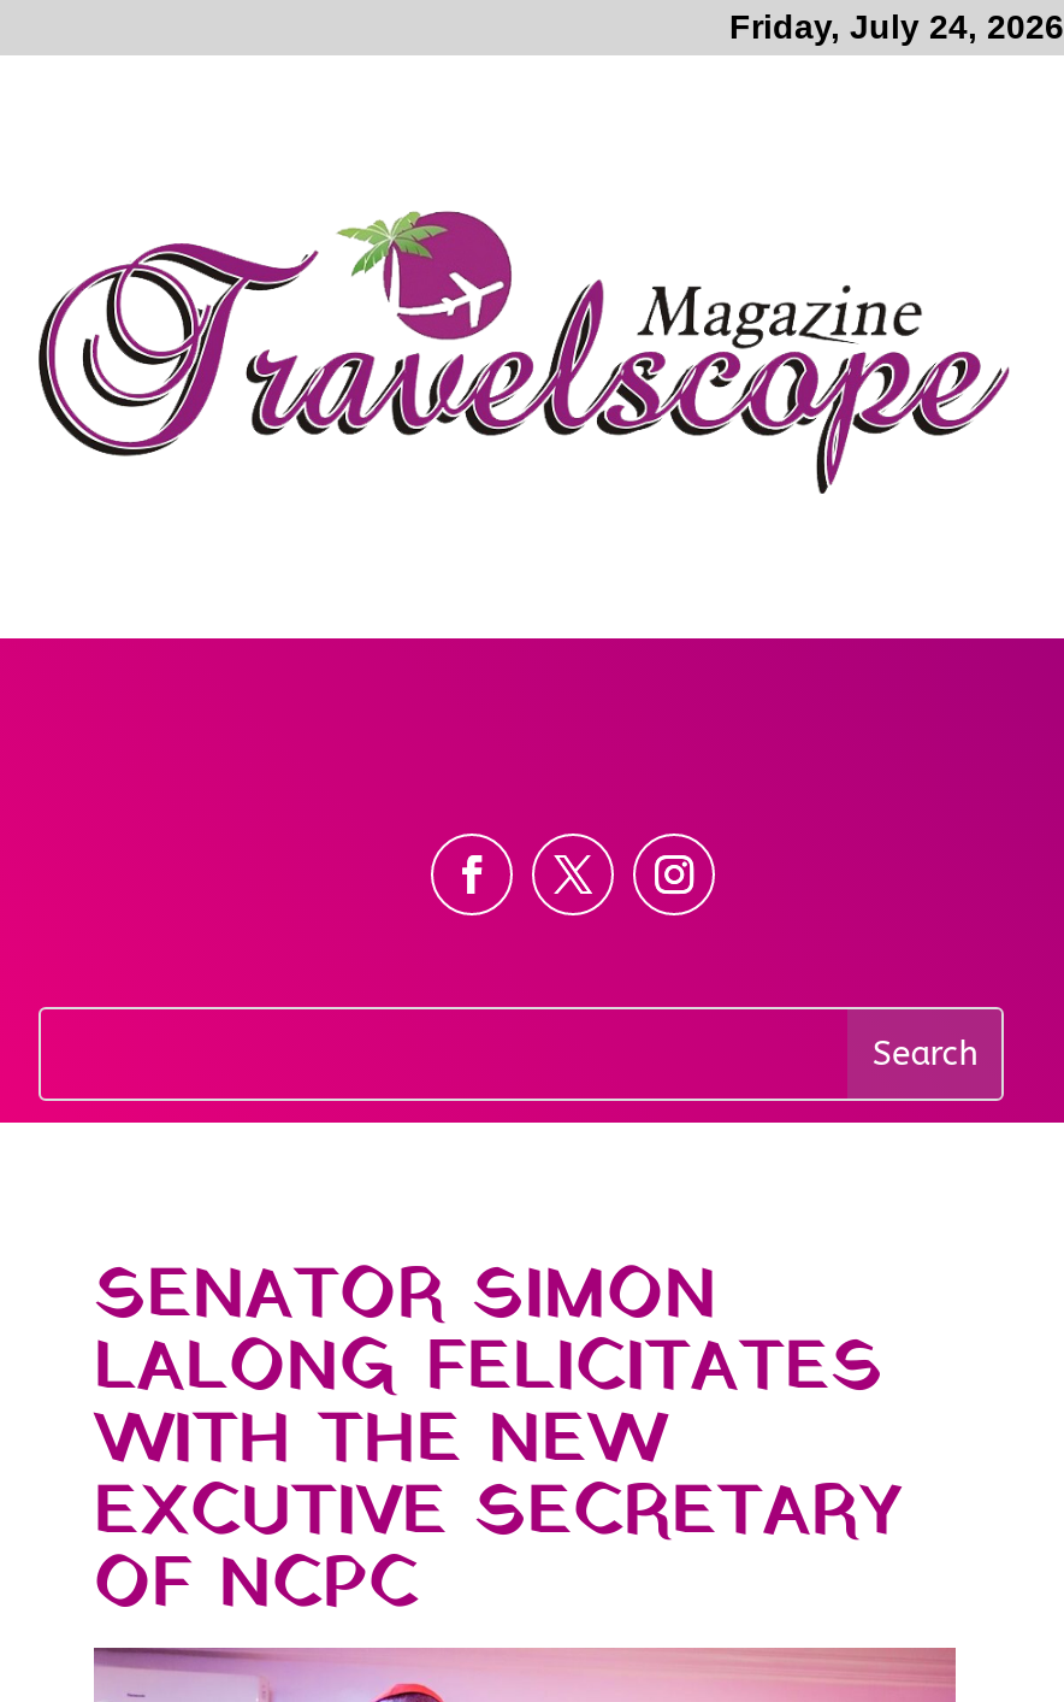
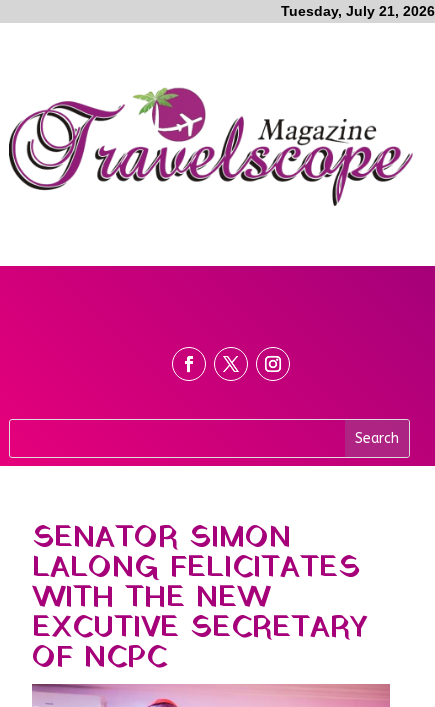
- Friday, July 24, 2026
+ Tuesday, July 21, 2026
